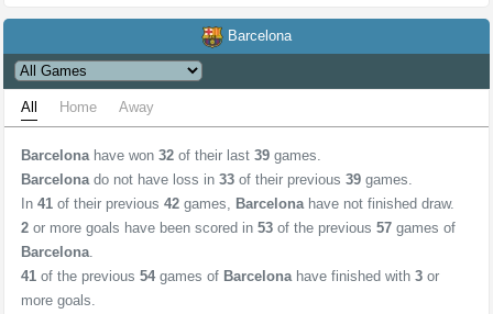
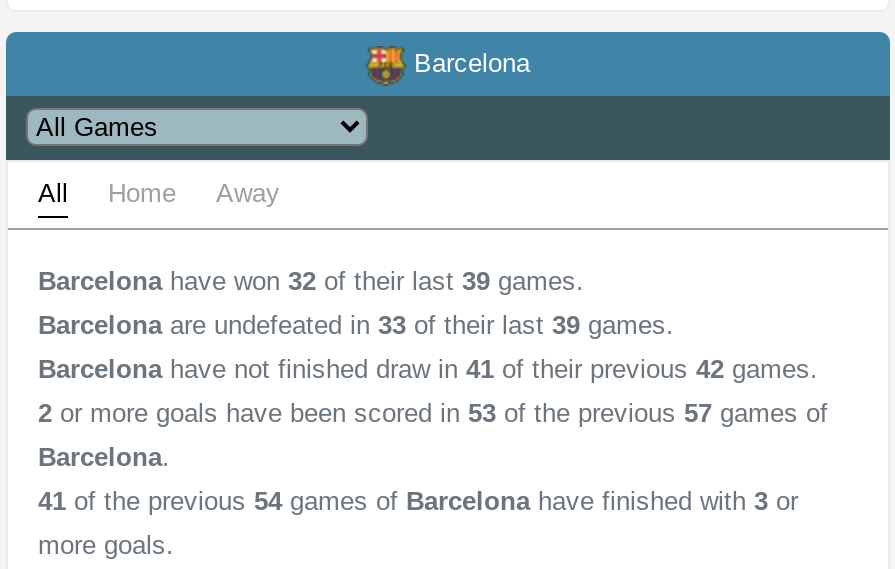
- Barcelona do not have loss in 33 of their previous 39 games.
+ Barcelona are undefeated in 33 of their last 39 games.

- In 41 of their previous 42 games, Barcelona have not finished draw.
+ Barcelona have not finished draw in 41 of their previous 42 games.
